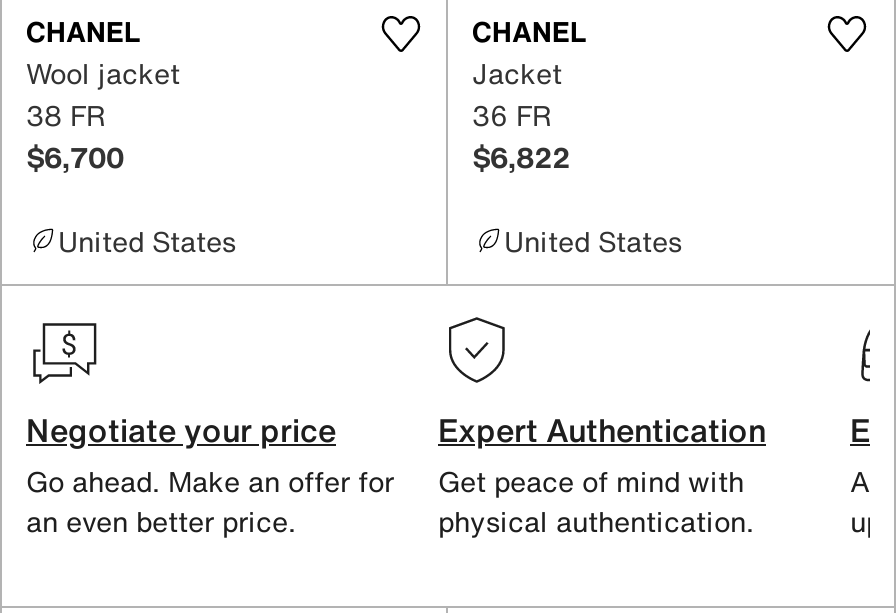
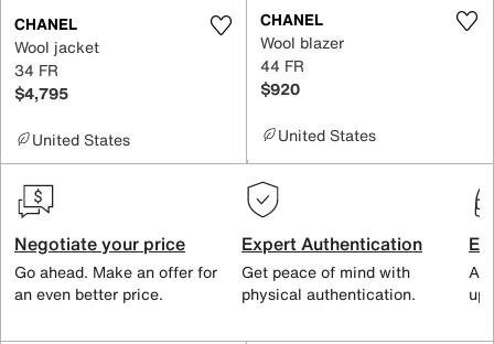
- Jacket
- 36 FR
- $6,822
+ Wool blazer
+ 44 FR
+ $920

- 38 FR
+ 34 FR

- $6,700
+ $4,795
